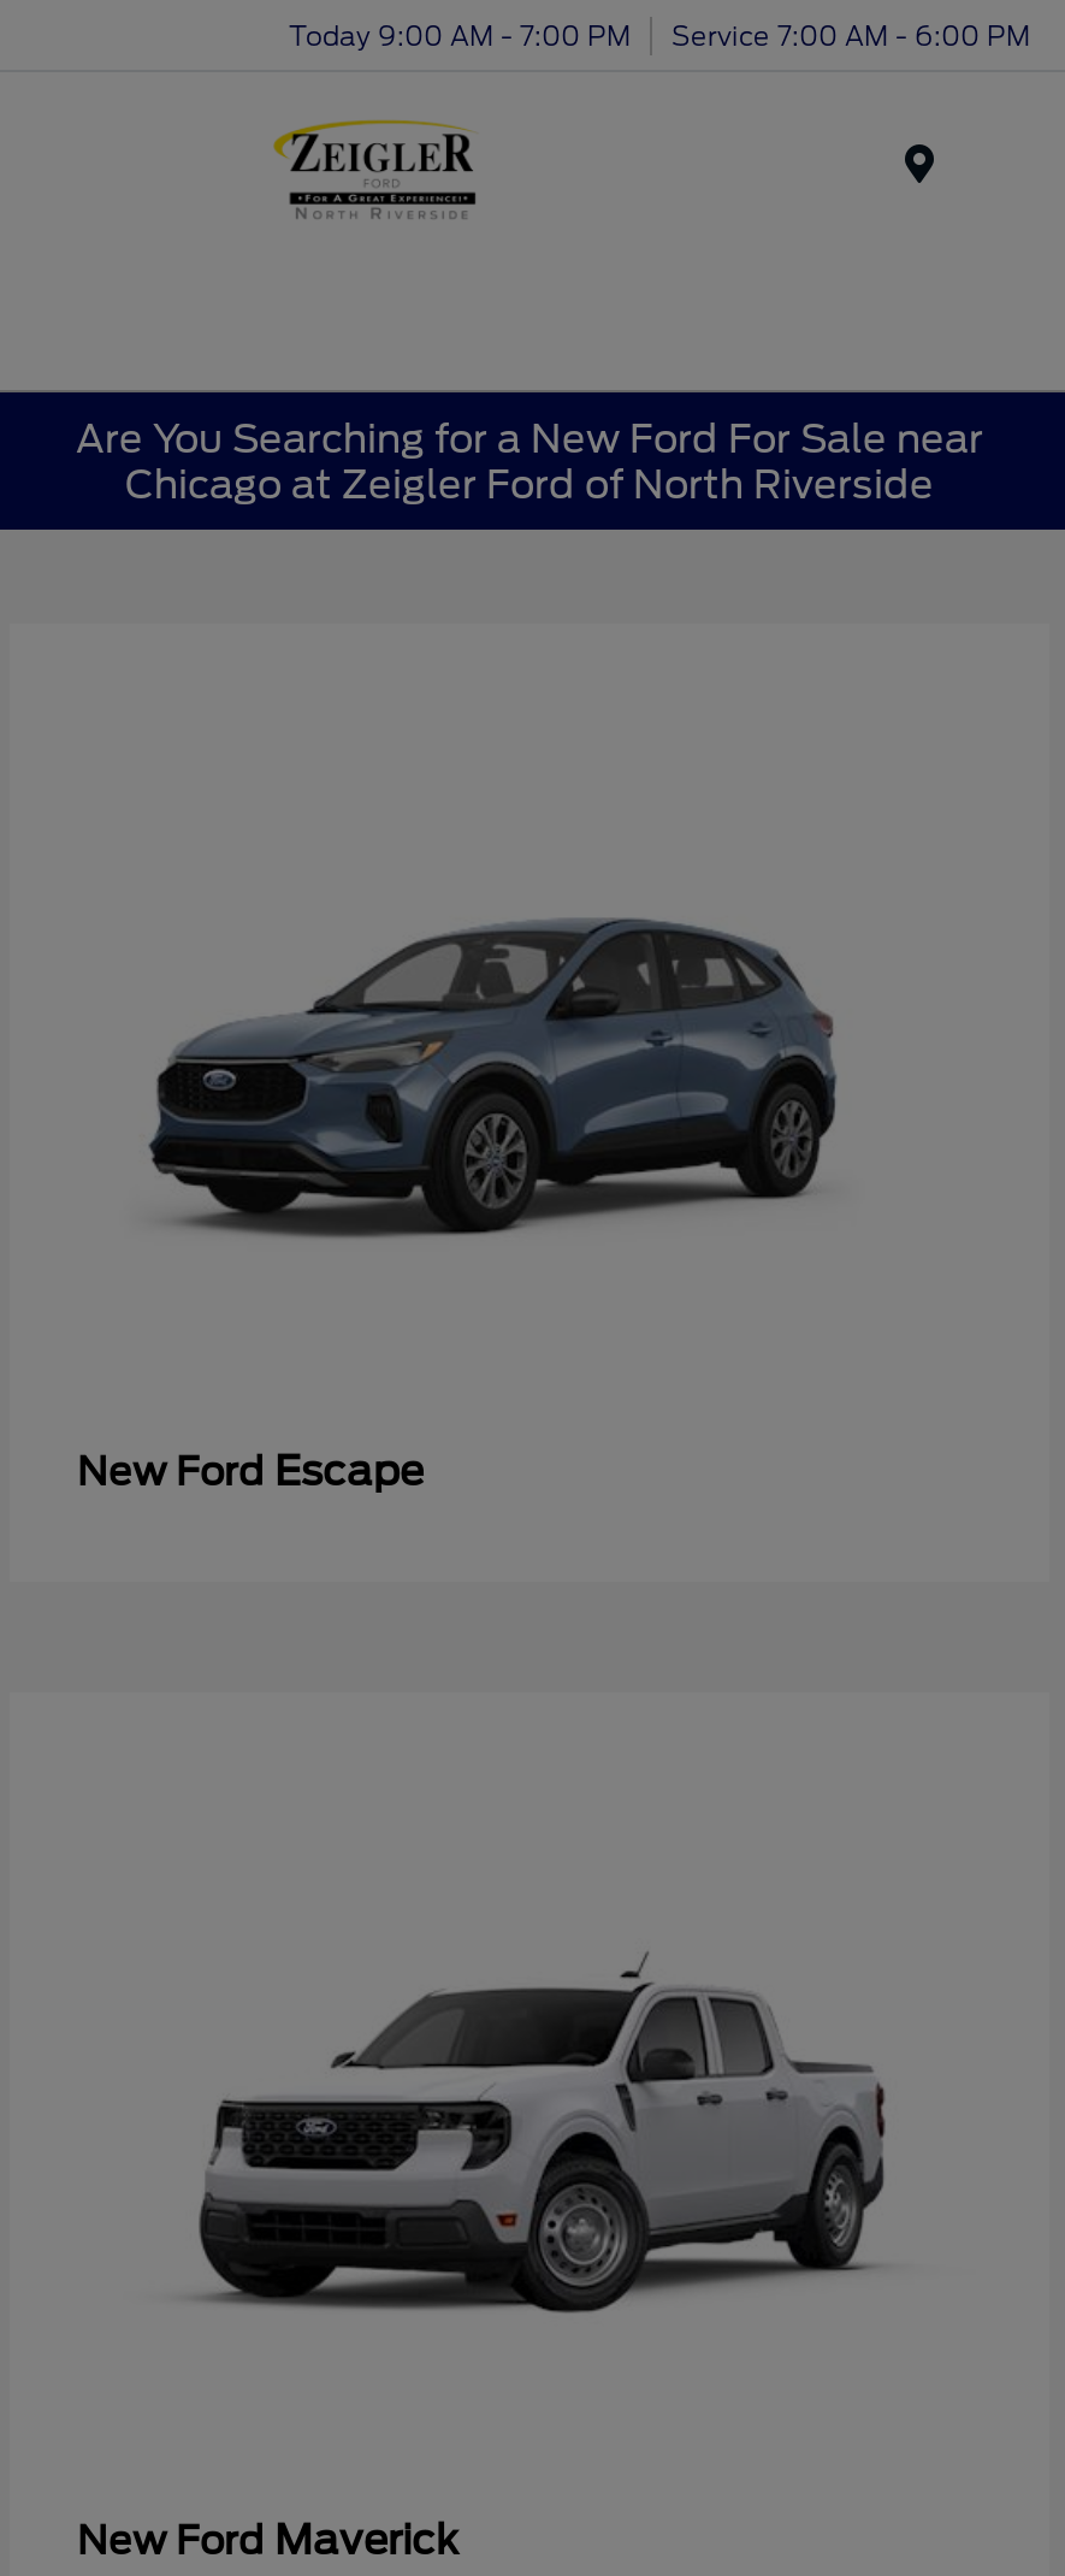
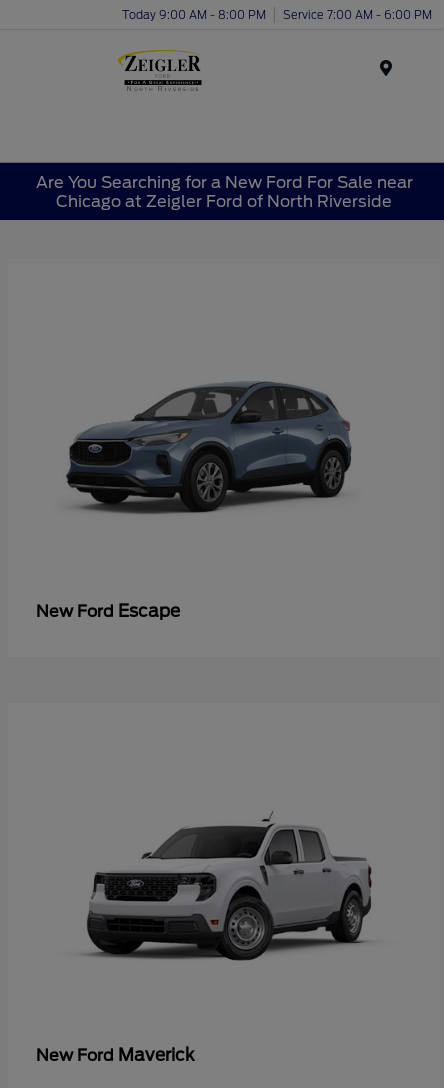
- Today 9:00 AM - 7:00 PM Service 7:00 AM - 6:00 PM
+ Today 9:00 AM - 8:00 PM Service 7:00 AM - 6:00 PM
